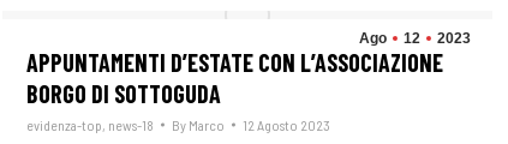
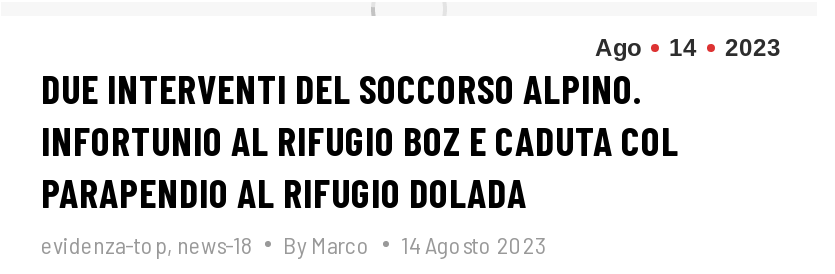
- Ago 12 2023
+ Ago 14 2023

- APPUNTAMENTI D’ESTATE CON L’ASSOCIAZIONE
- BORGO DI SOTTOGUDA
+ DUE INTERVENTI DEL SOCCORSO ALPINO.
+ INFORTUNIO AL RIFUGIO BOZ E CADUTA COL
+ PARAPENDIO AL RIFUGIO DOLADA

- evidenza-top, news-18 By Marco 12 Agosto 2023
+ evidenza-top, news-18 By Marco 14 Agosto 2023
